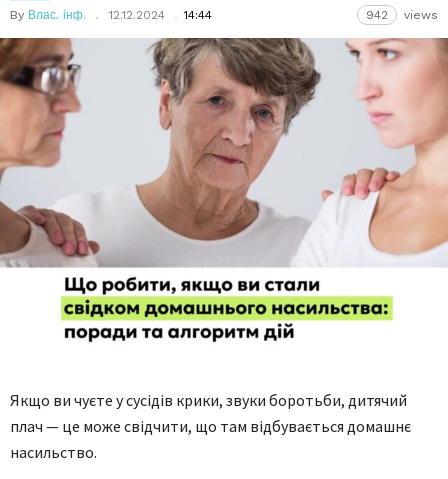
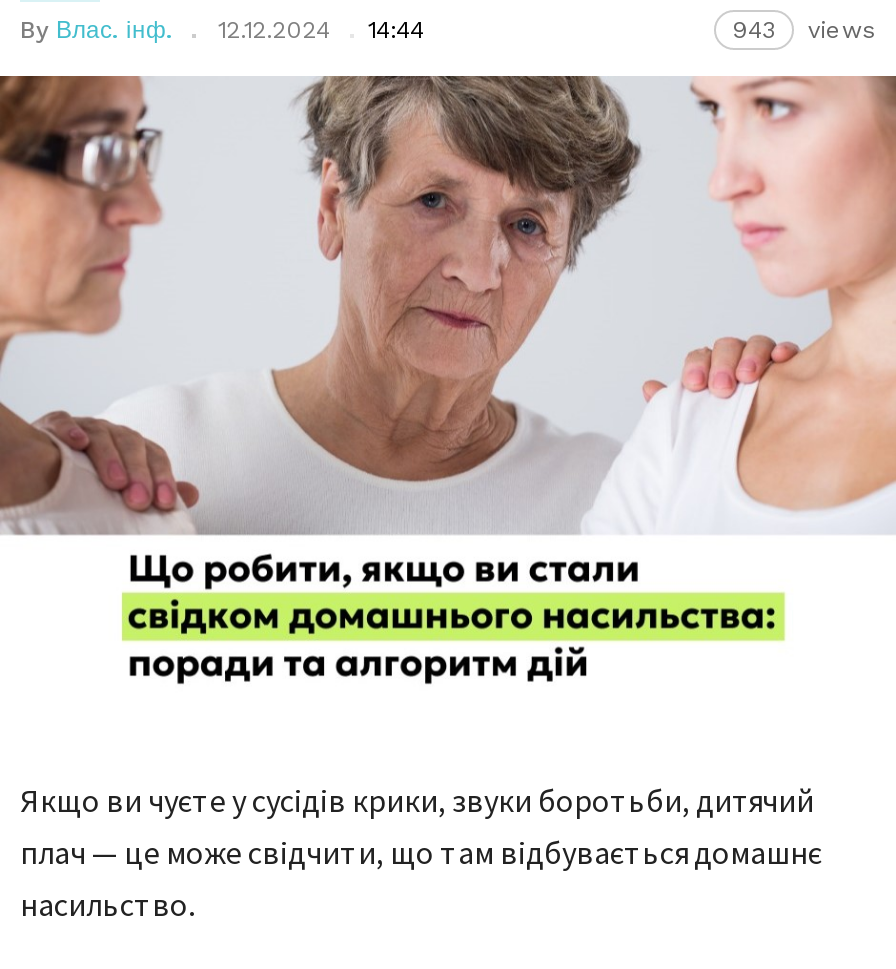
- 942 views
+ 943 views
